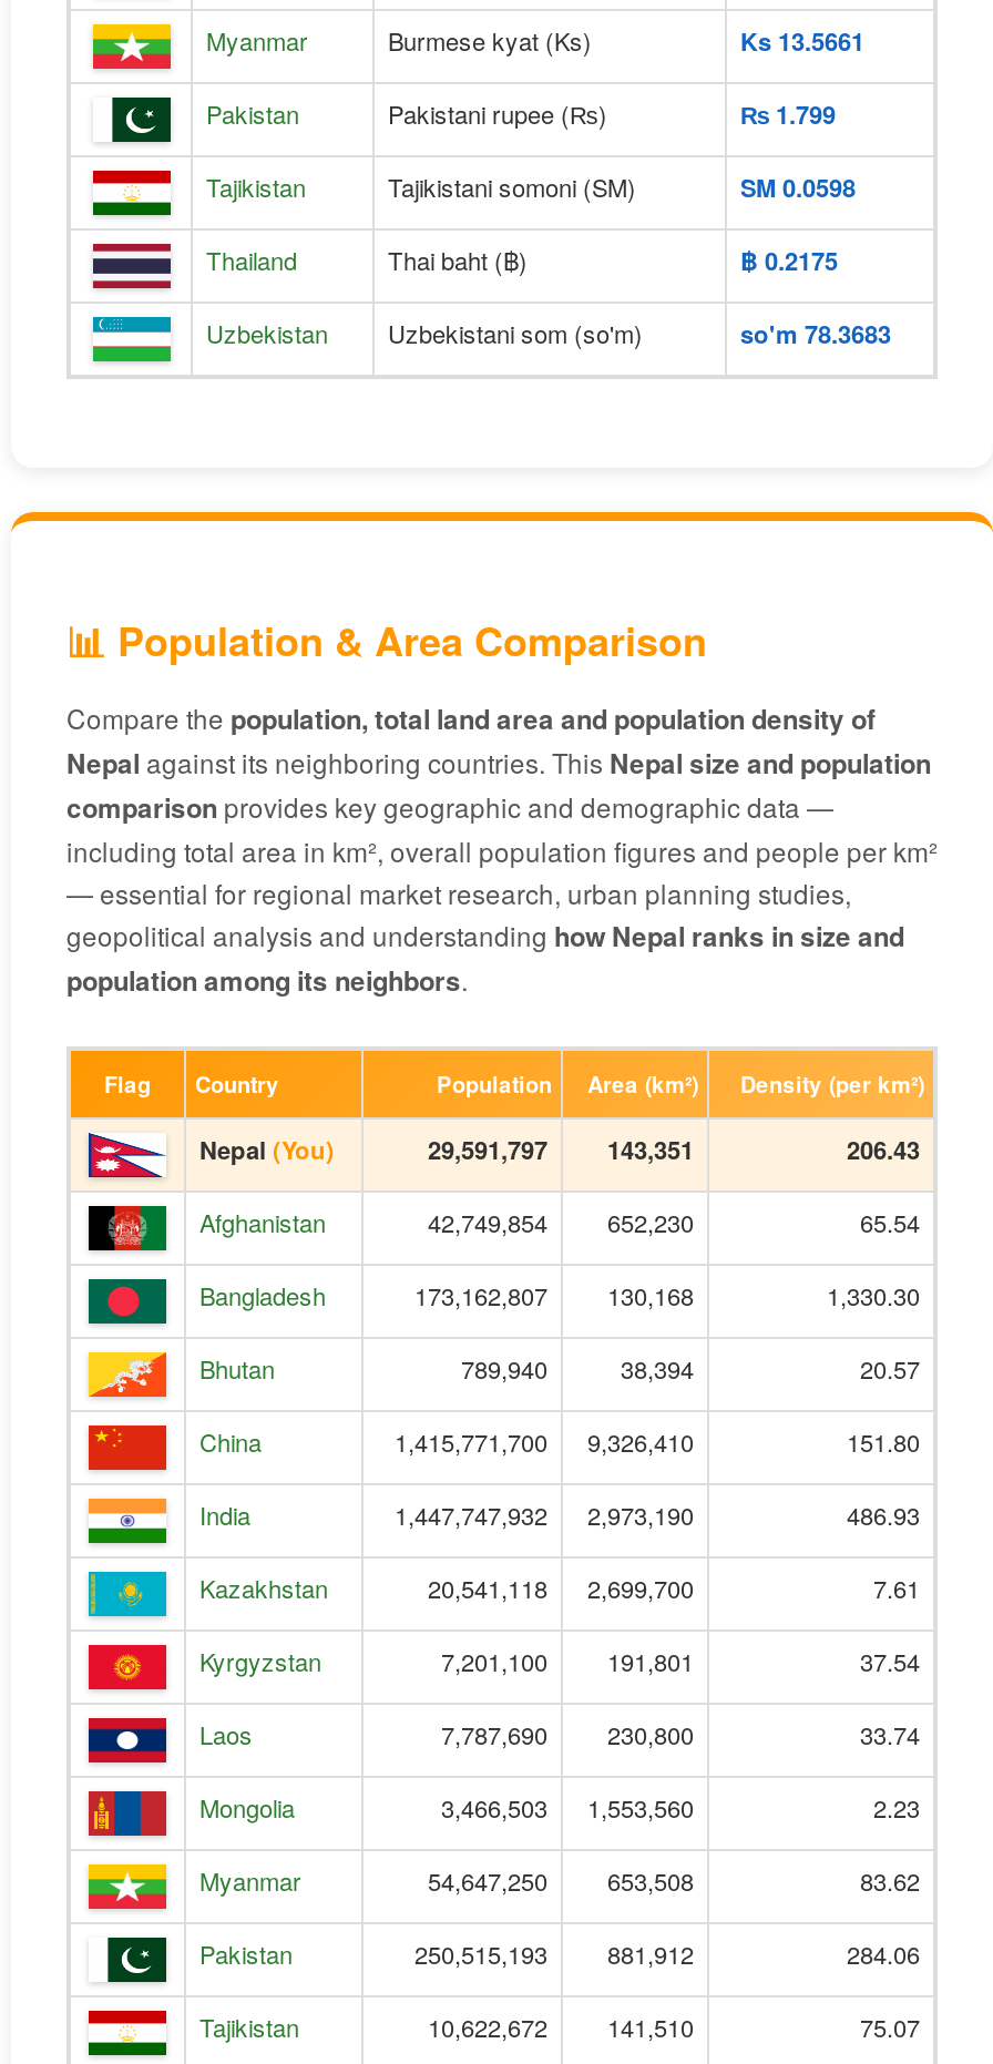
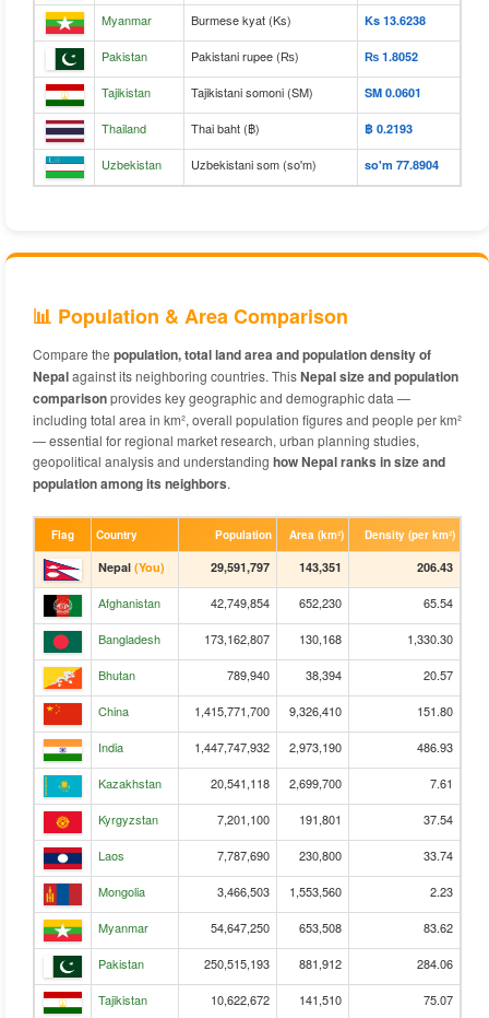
- Ks 13.5661
+ Ks 13.6238

- ₨ 1.799
+ ₨ 1.8052

- SM 0.0598
+ SM 0.0601

- ฿ 0.2175
+ ฿ 0.2193

- so'm 78.3683
+ so'm 77.8904
